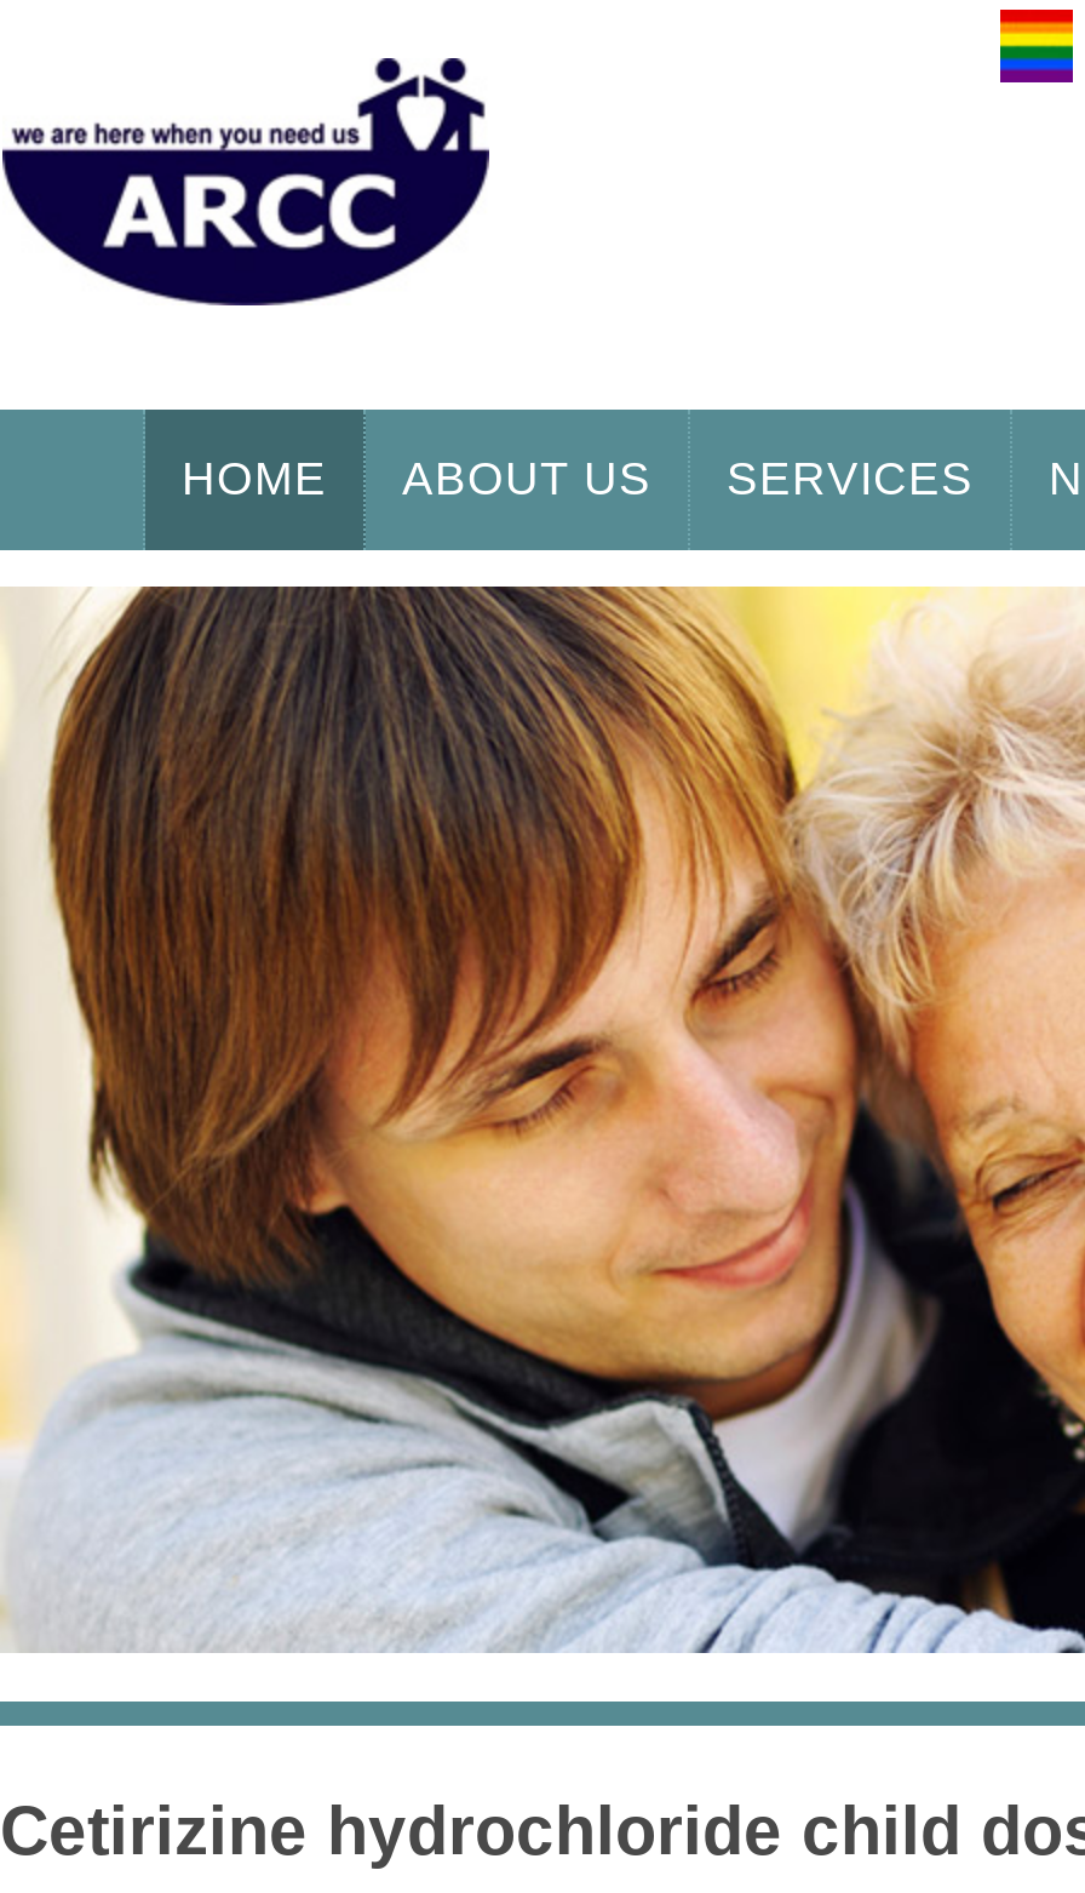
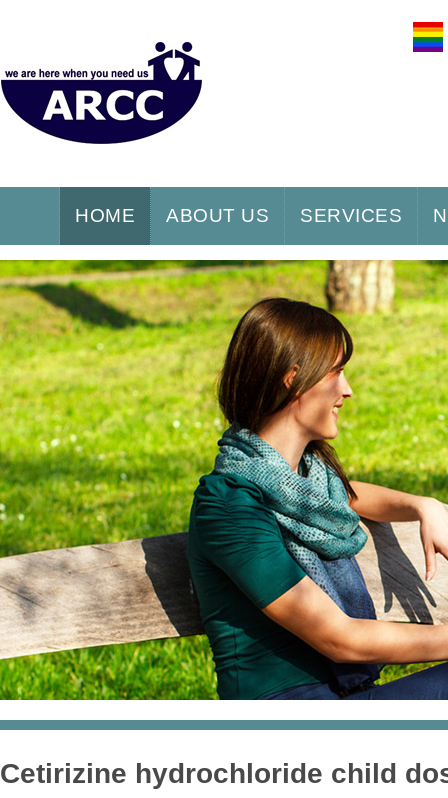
- [image]
+ [image]
